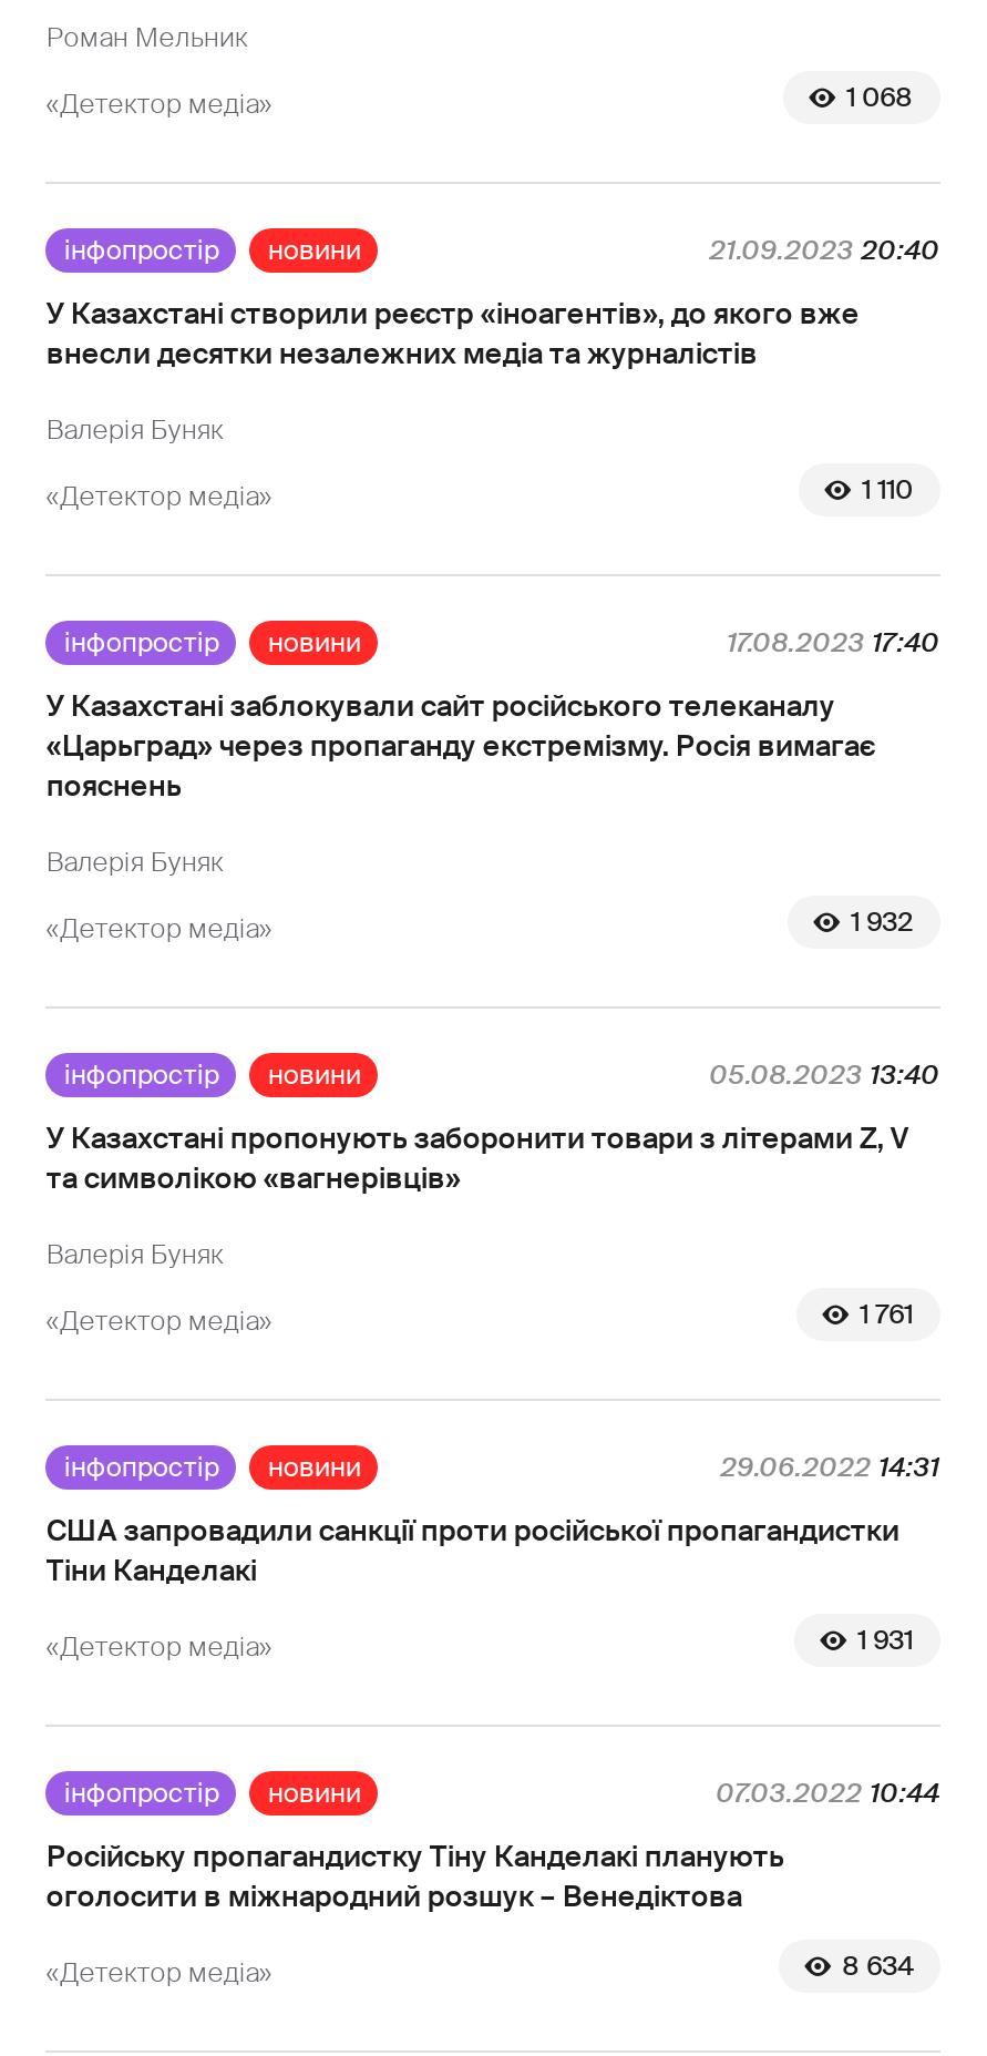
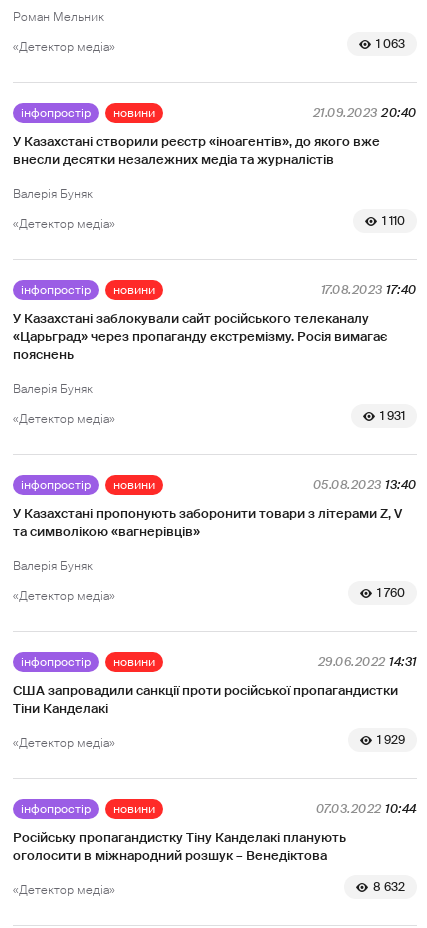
- 1 068
+ 1 063

- 1 932
+ 1 931

- 1 761
+ 1 760

- 1 931
+ 1 929

- 8 634
+ 8 632
